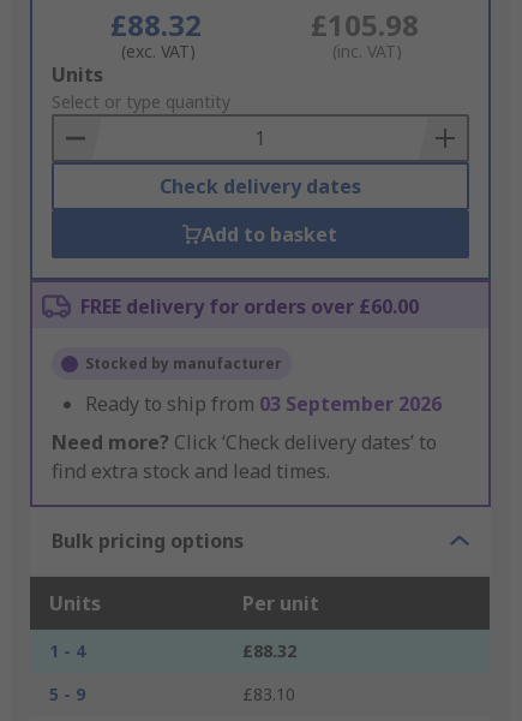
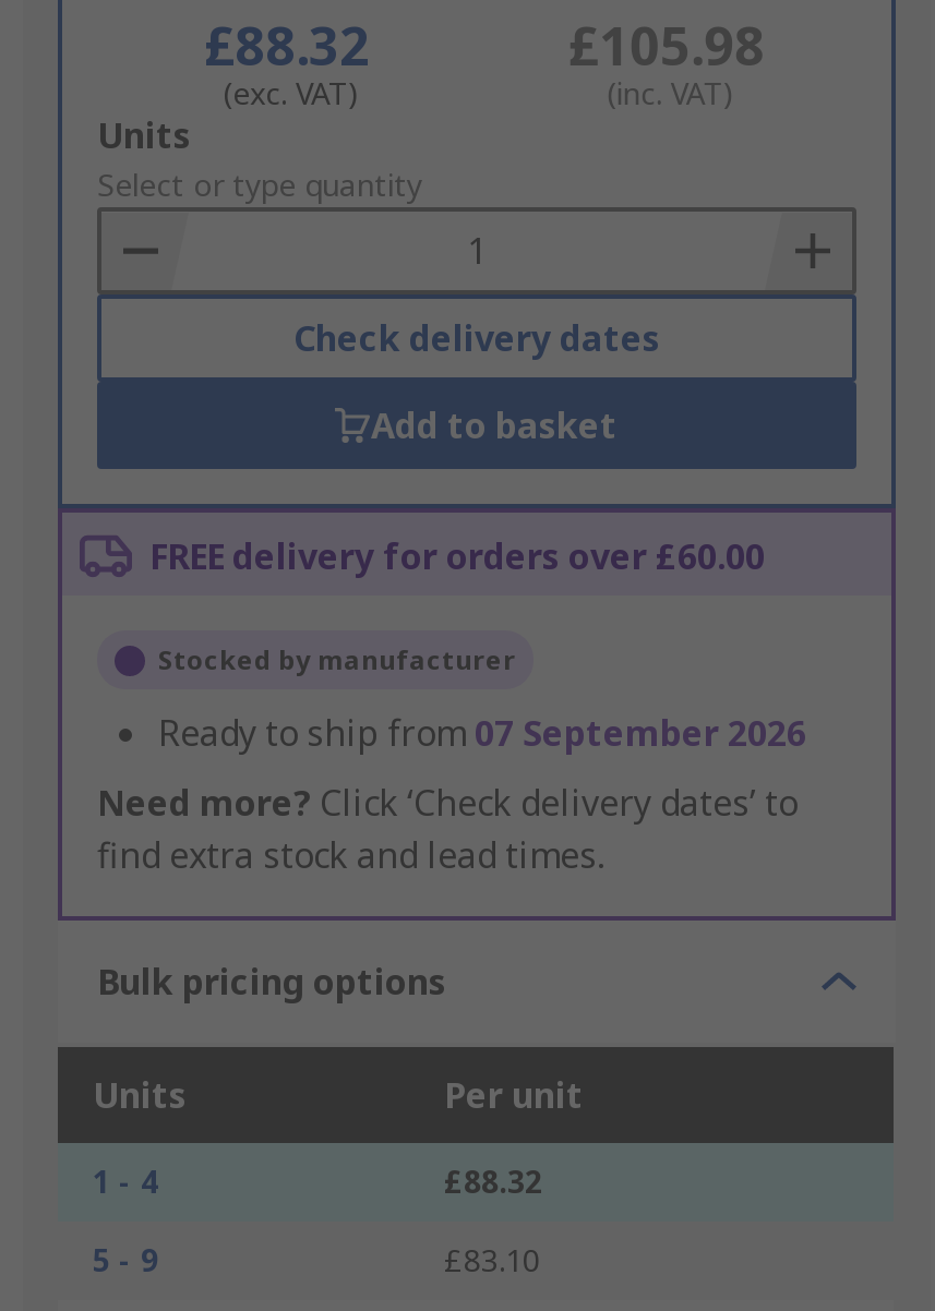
- Ready to ship from 03 September 2026
+ Ready to ship from 07 September 2026
